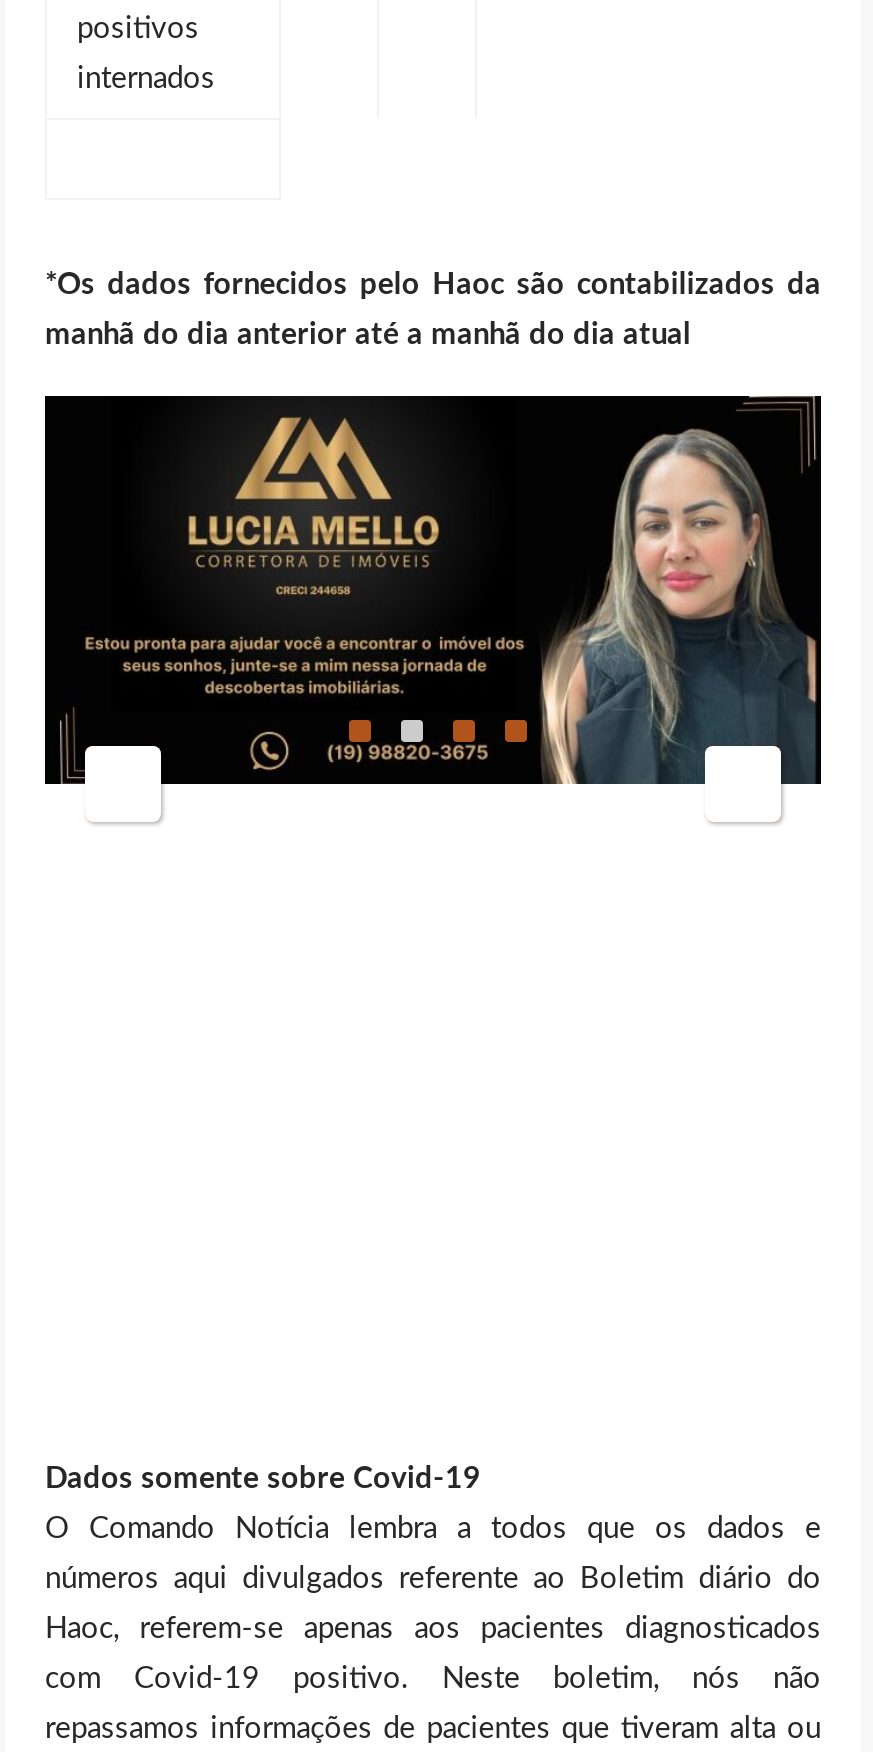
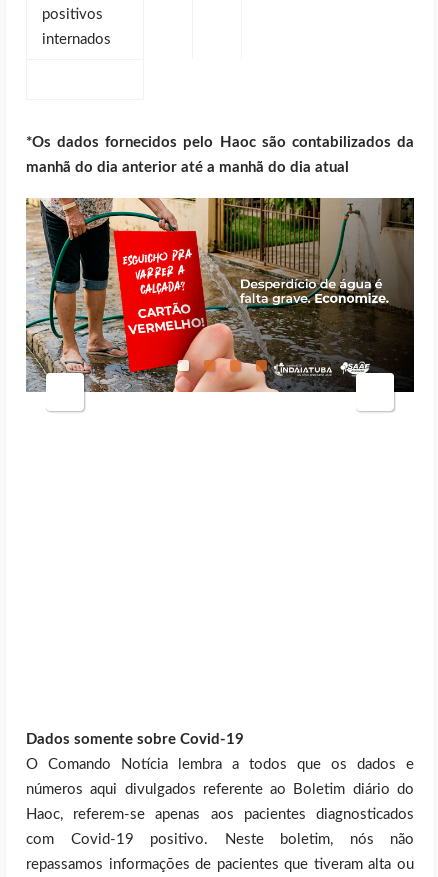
- [image]
+ [image]
